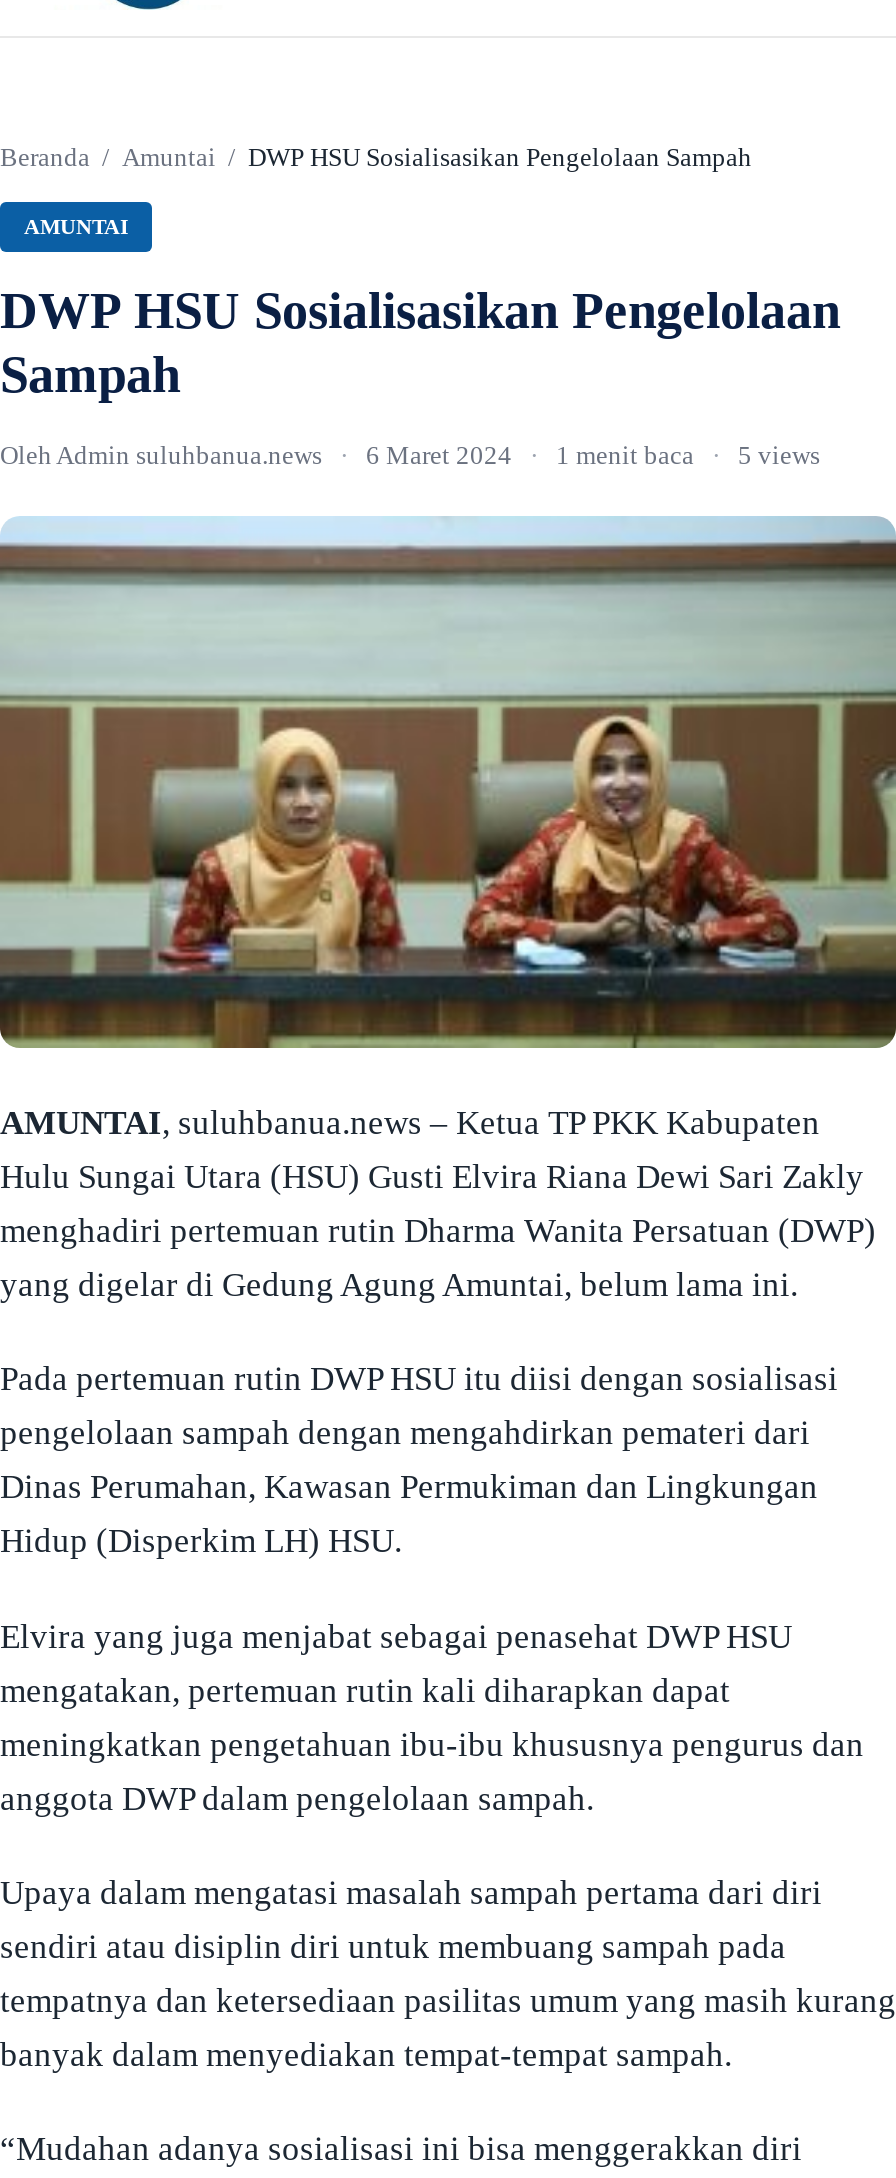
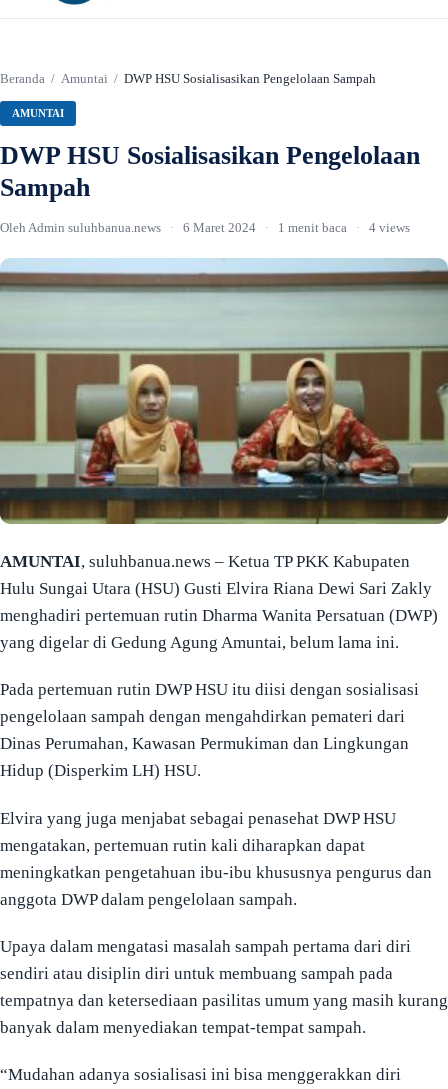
- Oleh Admin suluhbanua.news · 6 Maret 2024 · 1 menit baca · 5 views
+ Oleh Admin suluhbanua.news · 6 Maret 2024 · 1 menit baca · 4 views
